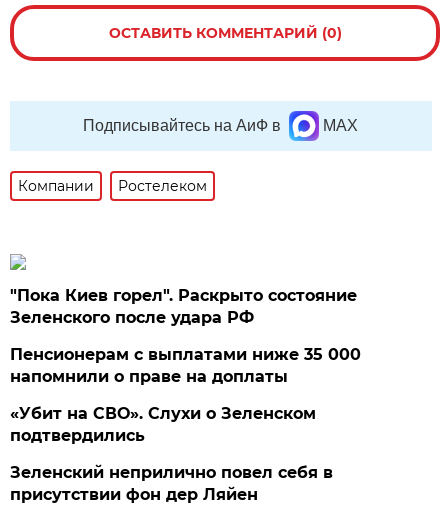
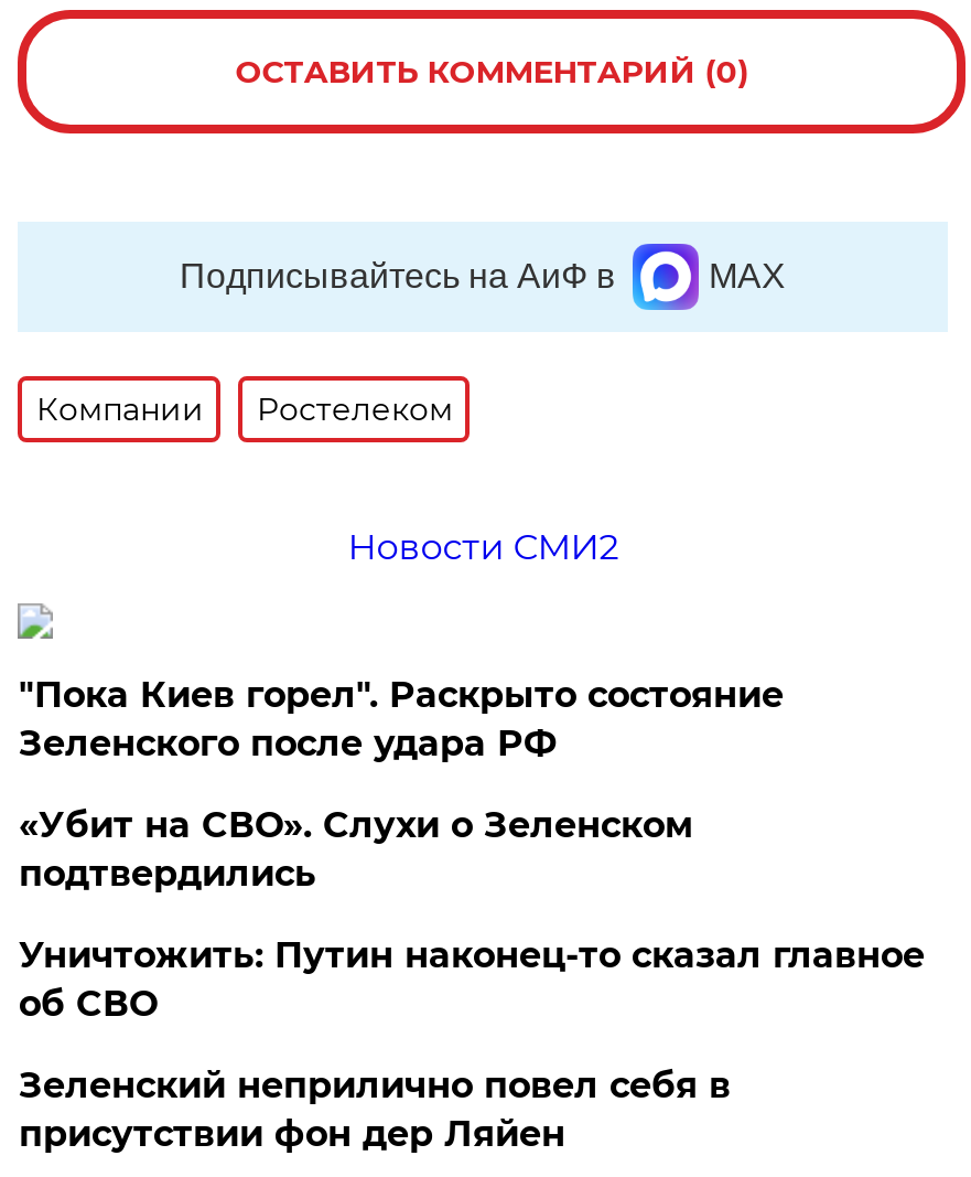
+ Новости СМИ2

- Пенсионерам с выплатами ниже 35 000
- напомнили о праве на доплаты

moved up: «Убит на СВО». Слухи о Зеленском | подтвердились

+ Уничтожить: Путин наконец-то сказал главное
+ об СВО
